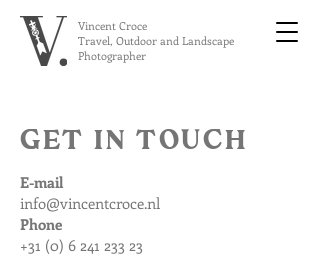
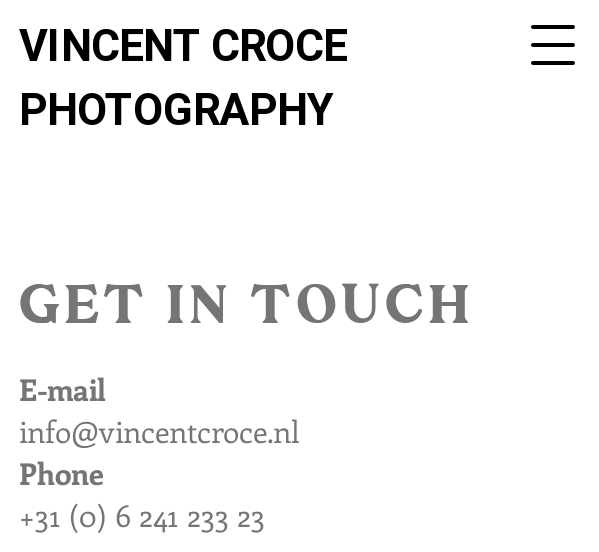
- Vincent Croce
- Travel, Outdoor and Landscape
- Photographer
+ VINCENT CROCE
+ PHOTOGRAPHY
